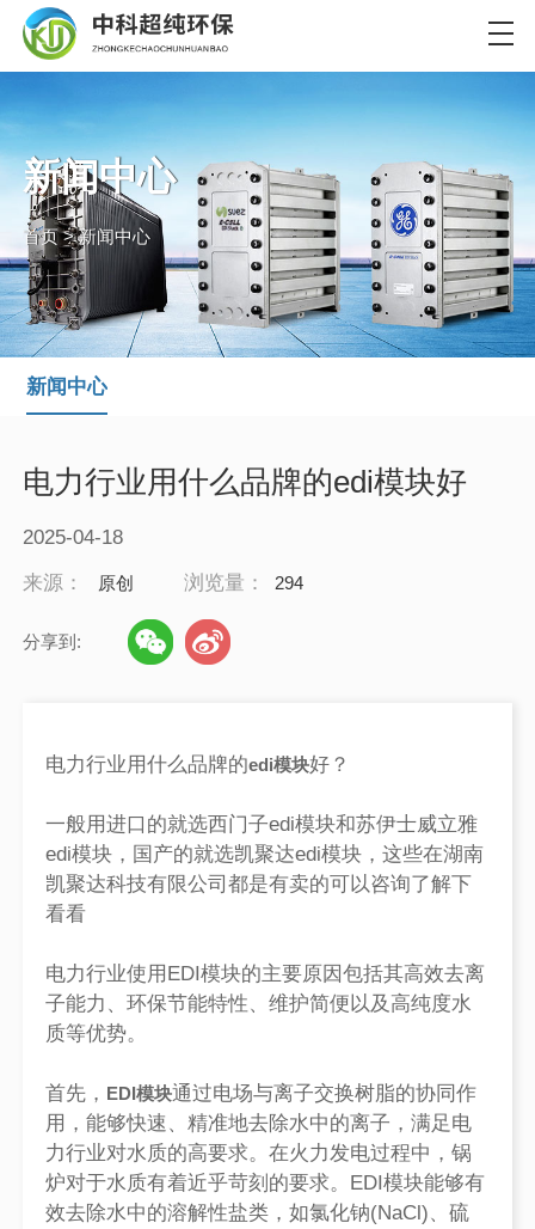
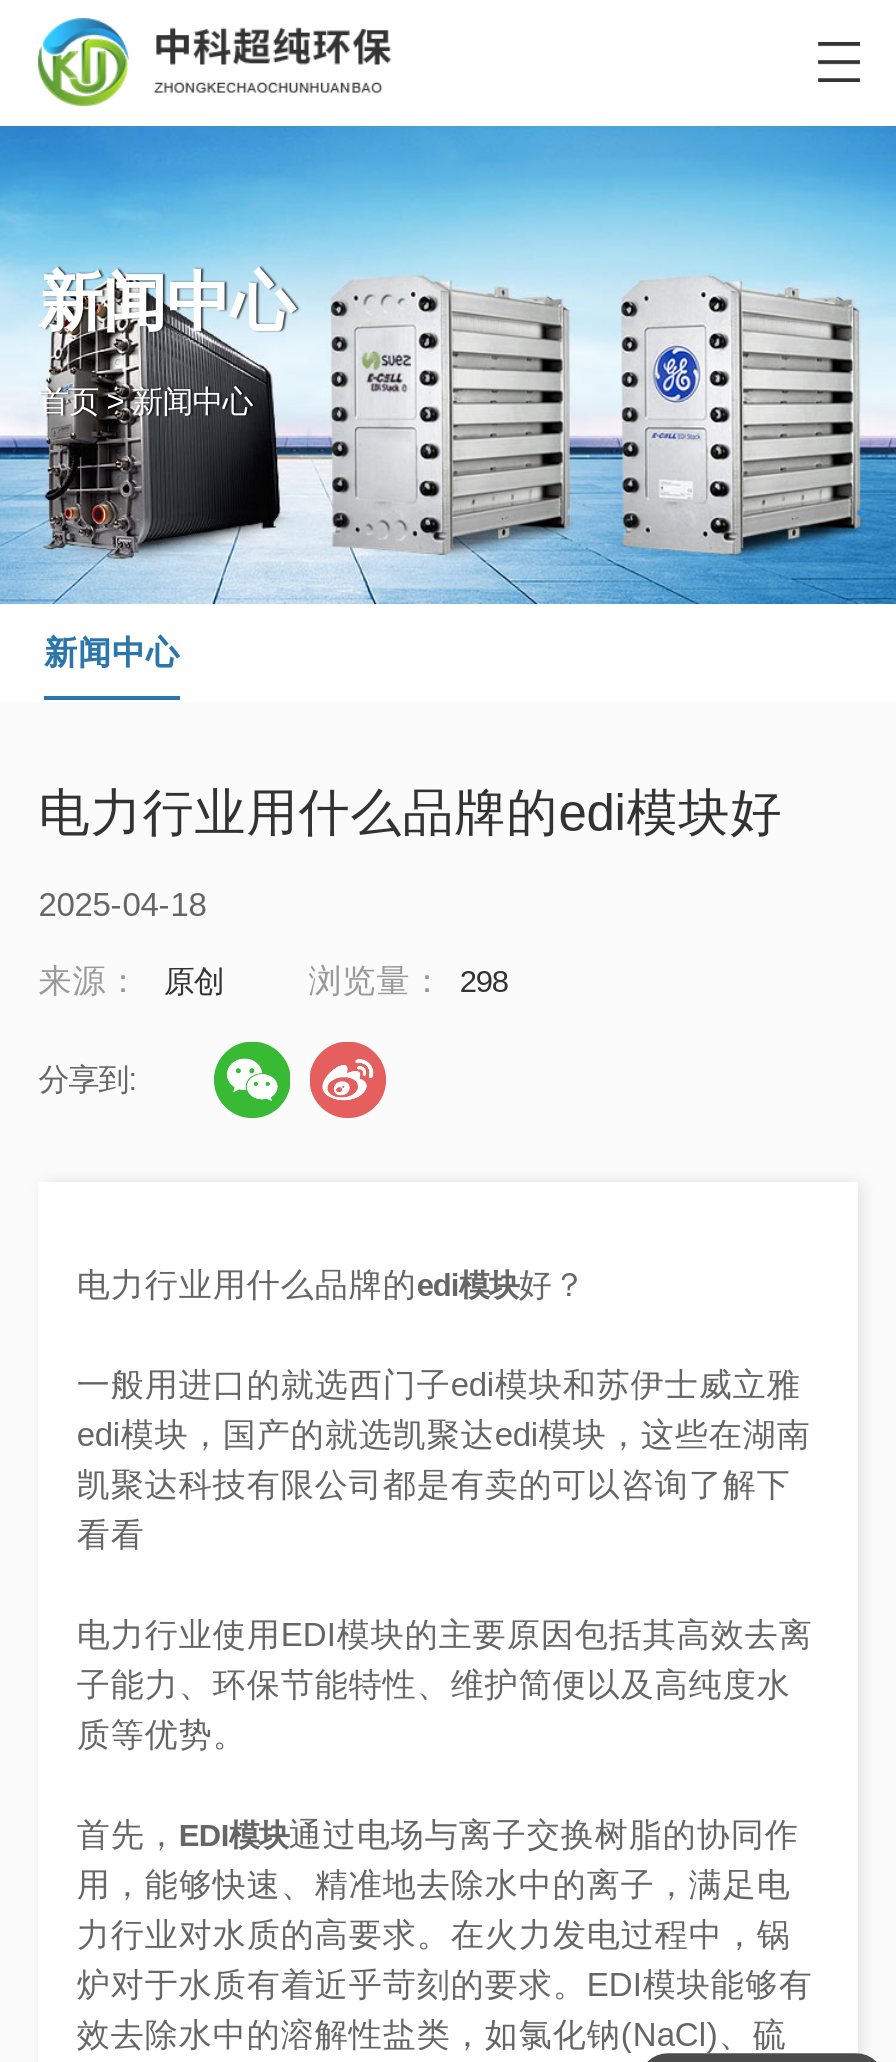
- 浏览量： 294
+ 浏览量： 298
